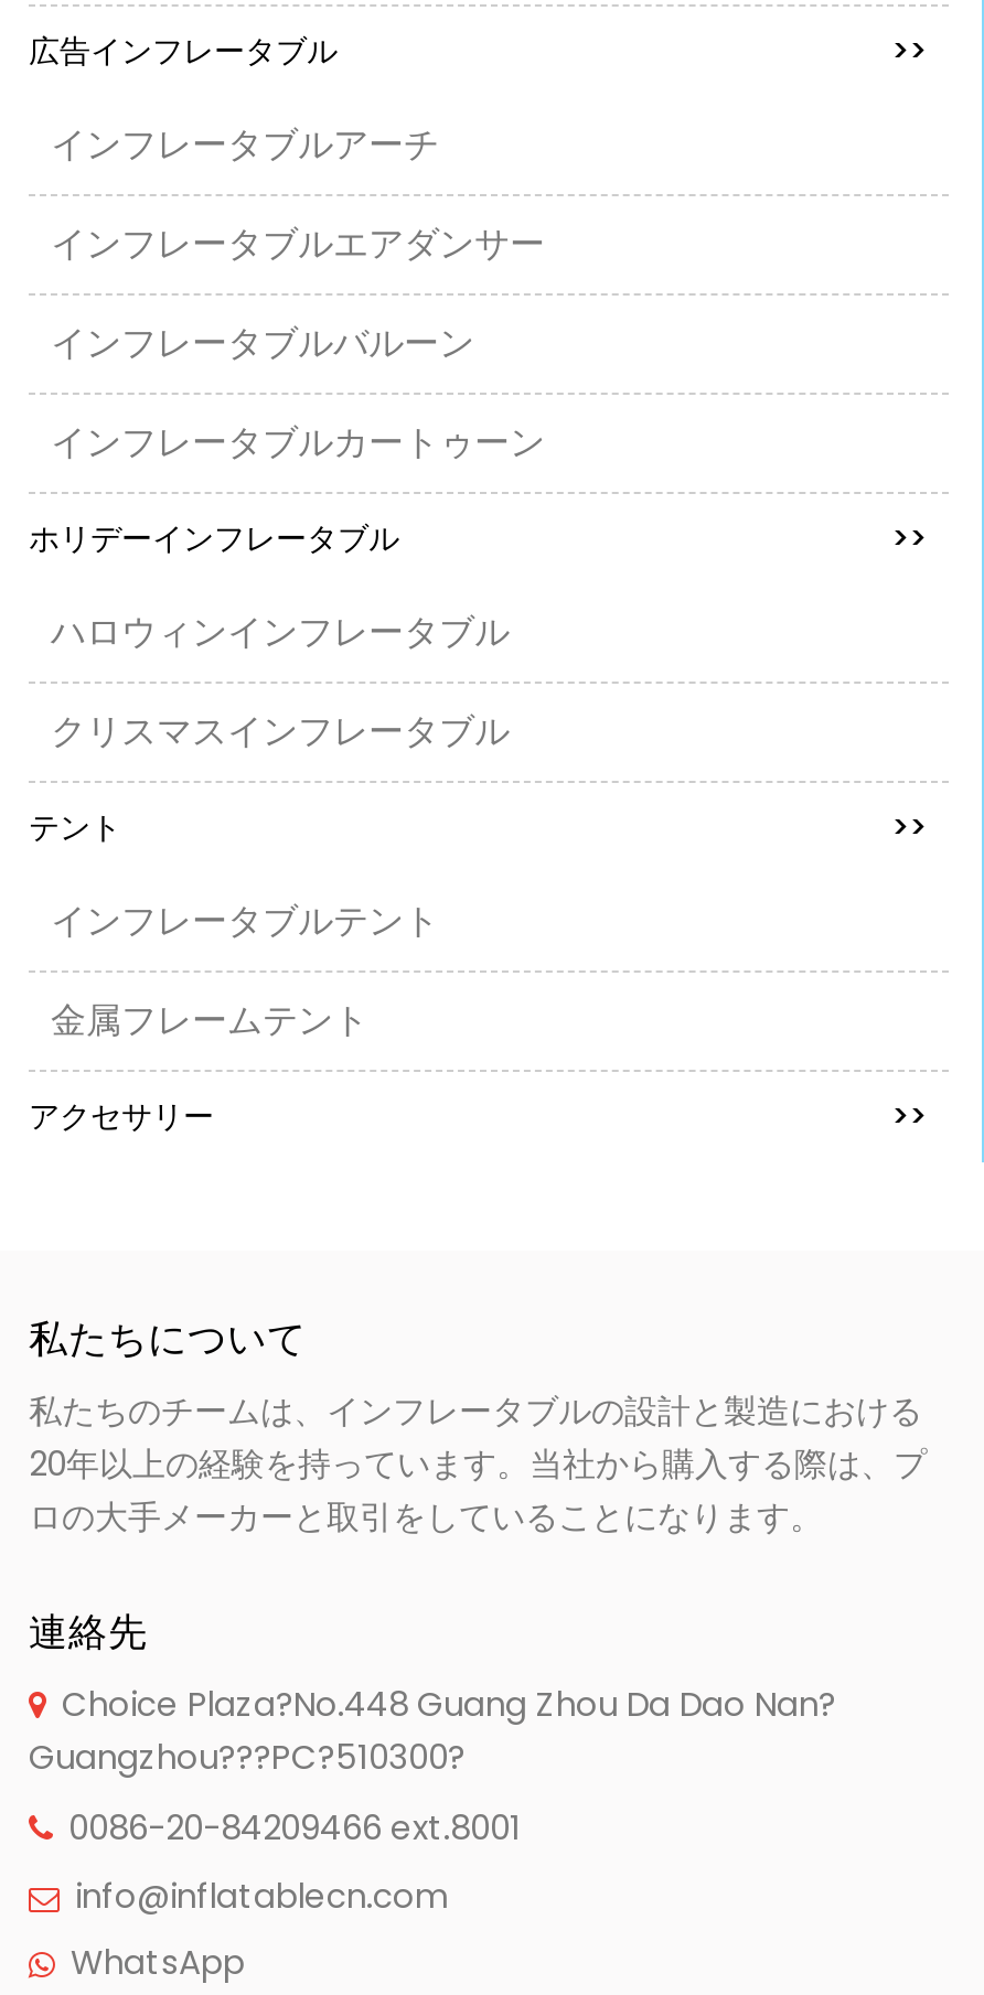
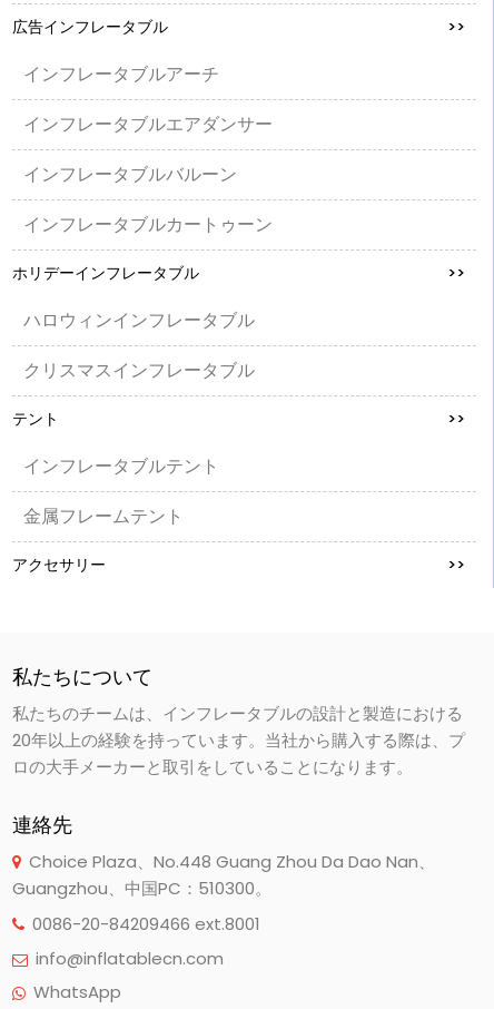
- Choice Plaza?No.448 Guang Zhou Da Dao Nan?
- Guangzhou???PC?510300?
+ Choice Plaza、No.448 Guang Zhou Da Dao Nan、
+ Guangzhou、中国PC：510300。
